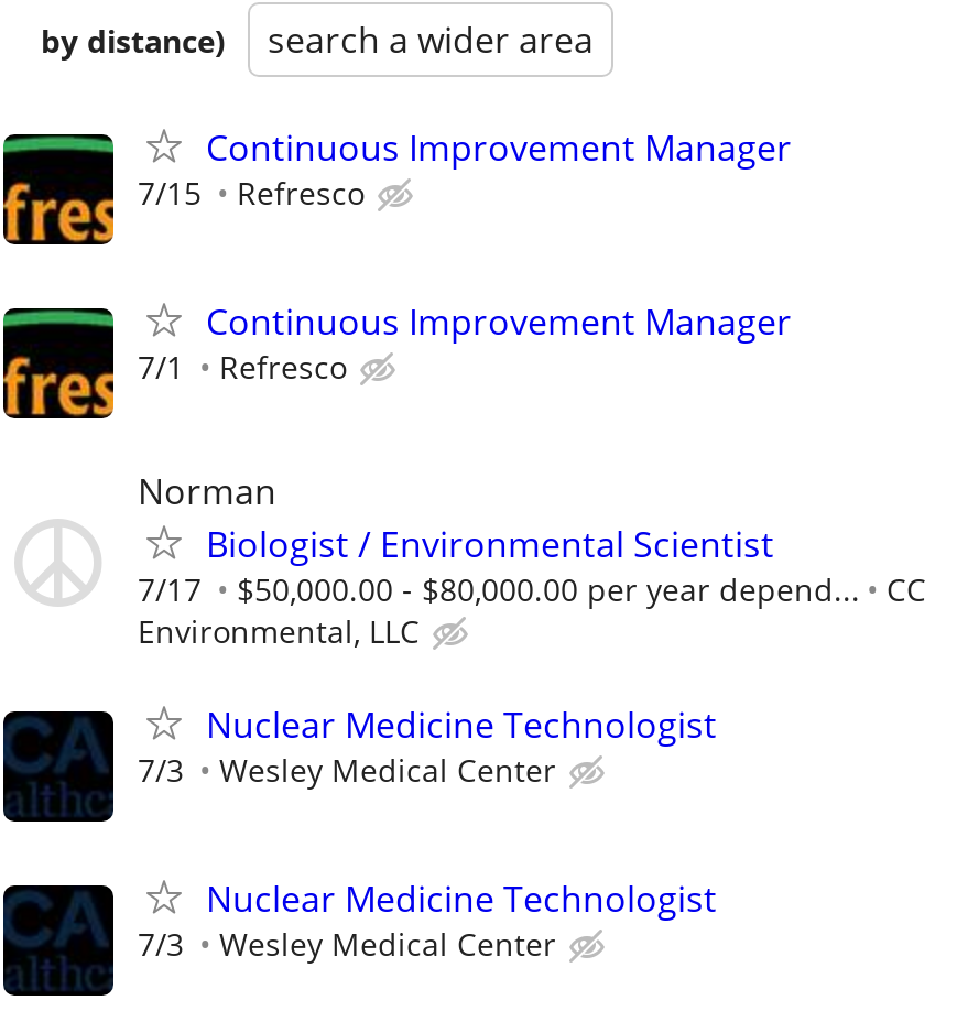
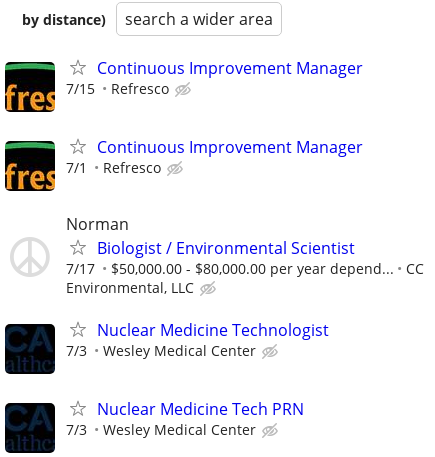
- Nuclear Medicine Technologist
+ Nuclear Medicine Tech PRN
